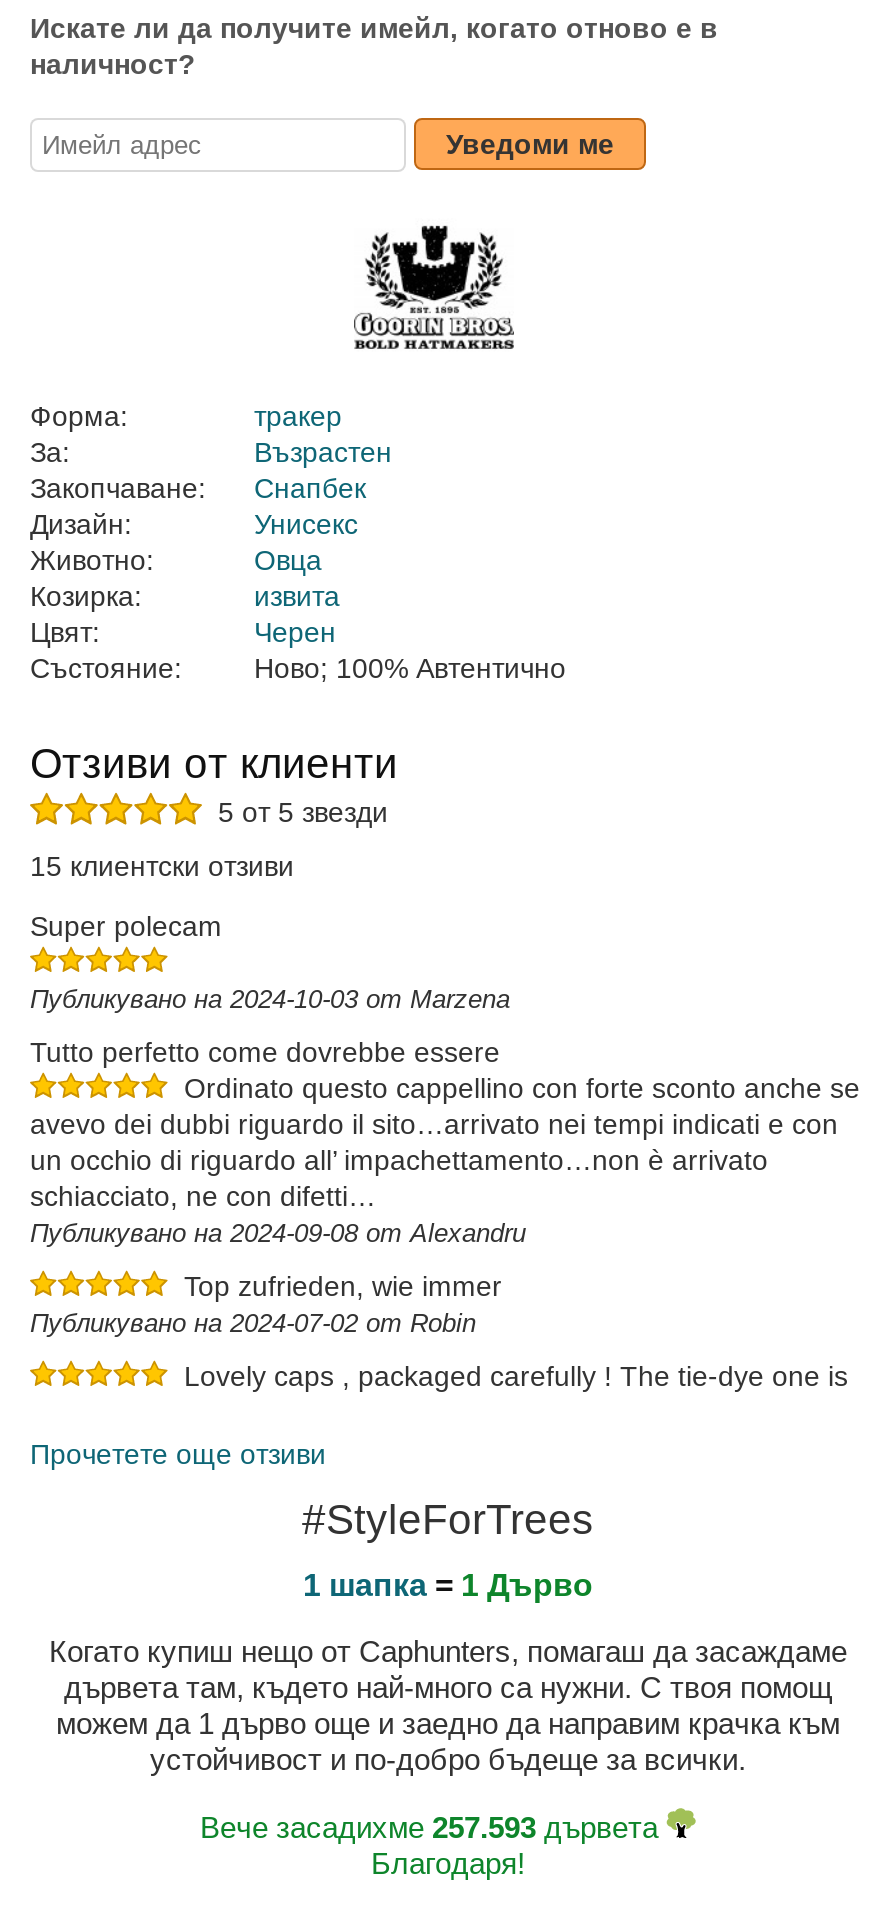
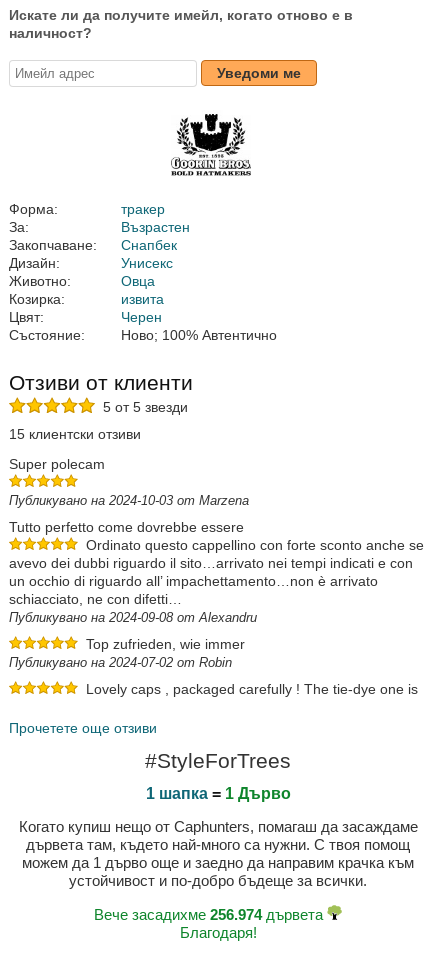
- Вече засадихме 257.593 дървета
+ Вече засадихме 256.974 дървета
